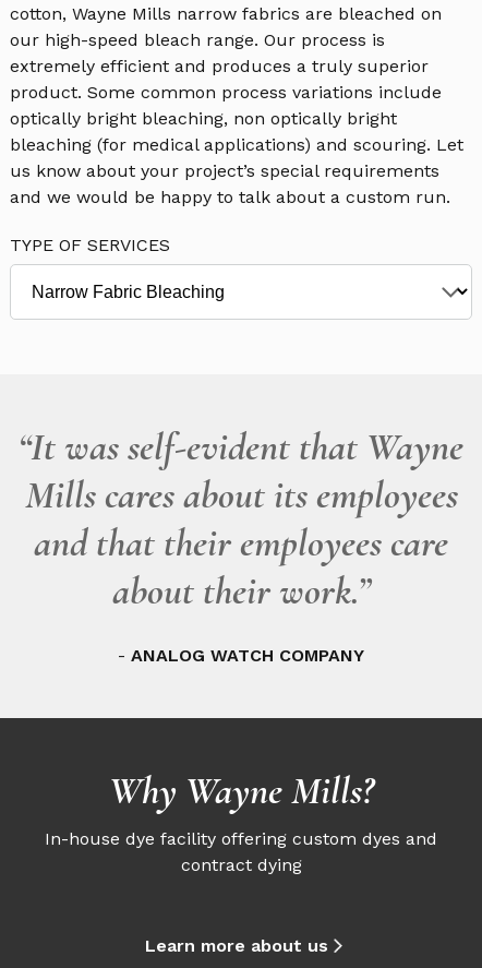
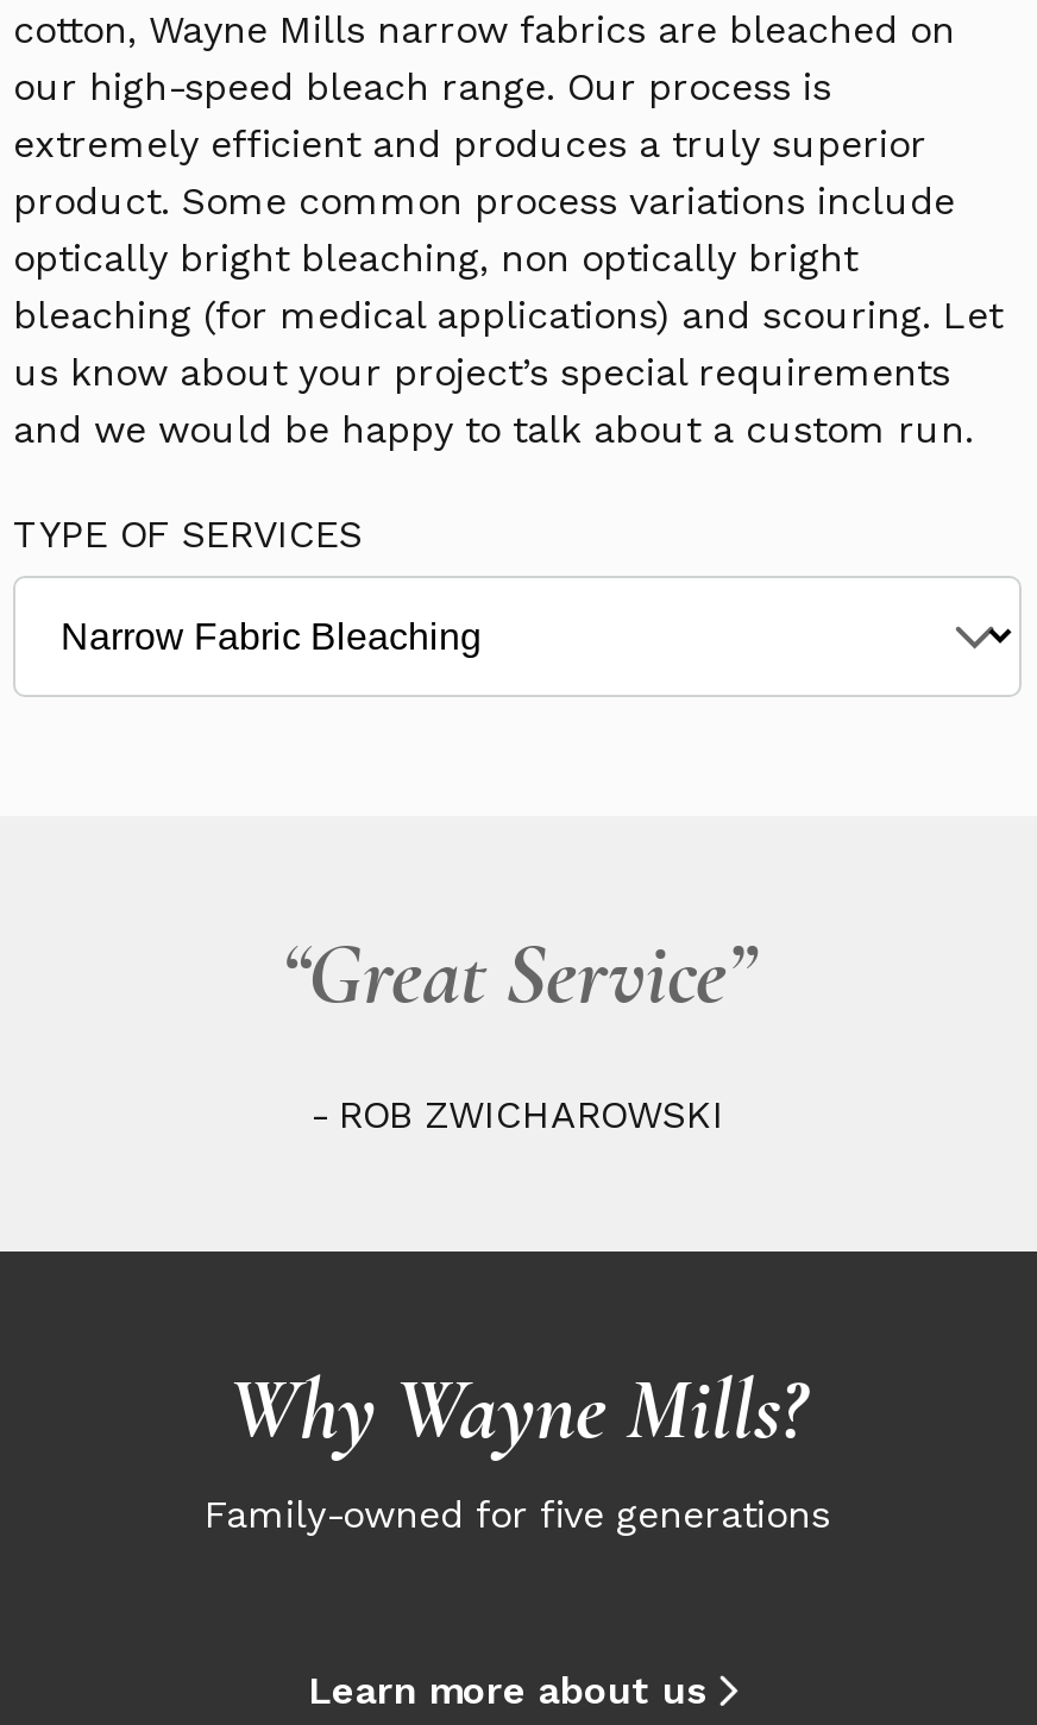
- “It was self-evident that Wayne
- Mills cares about its employees
- and that their employees care
- about their work.”
+ “Great Service”

- - ANALOG WATCH COMPANY
+ - ROB ZWICHAROWSKI

- In-house dye facility offering custom dyes and
- contract dying
+ Family-owned for five generations
